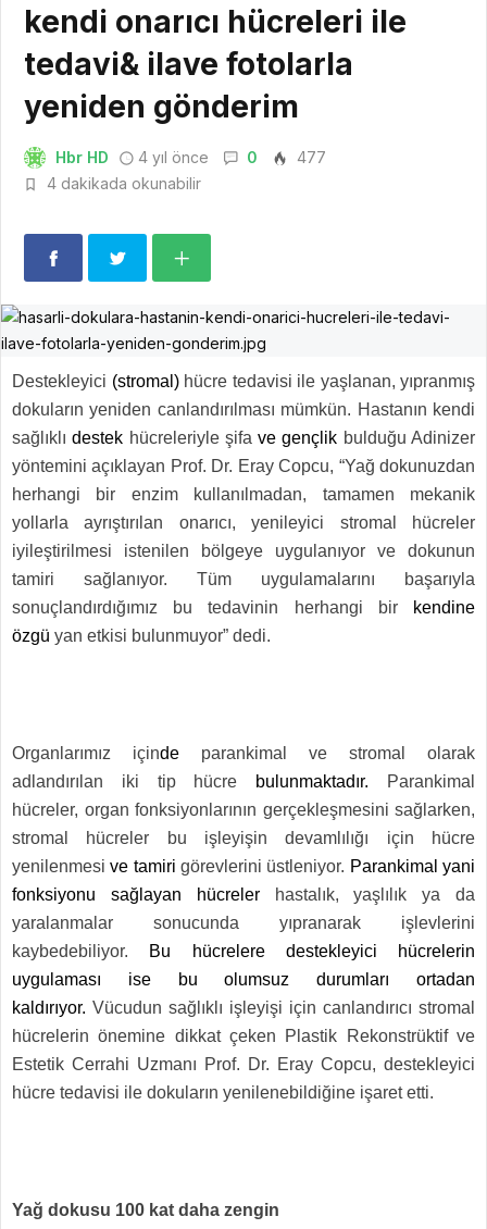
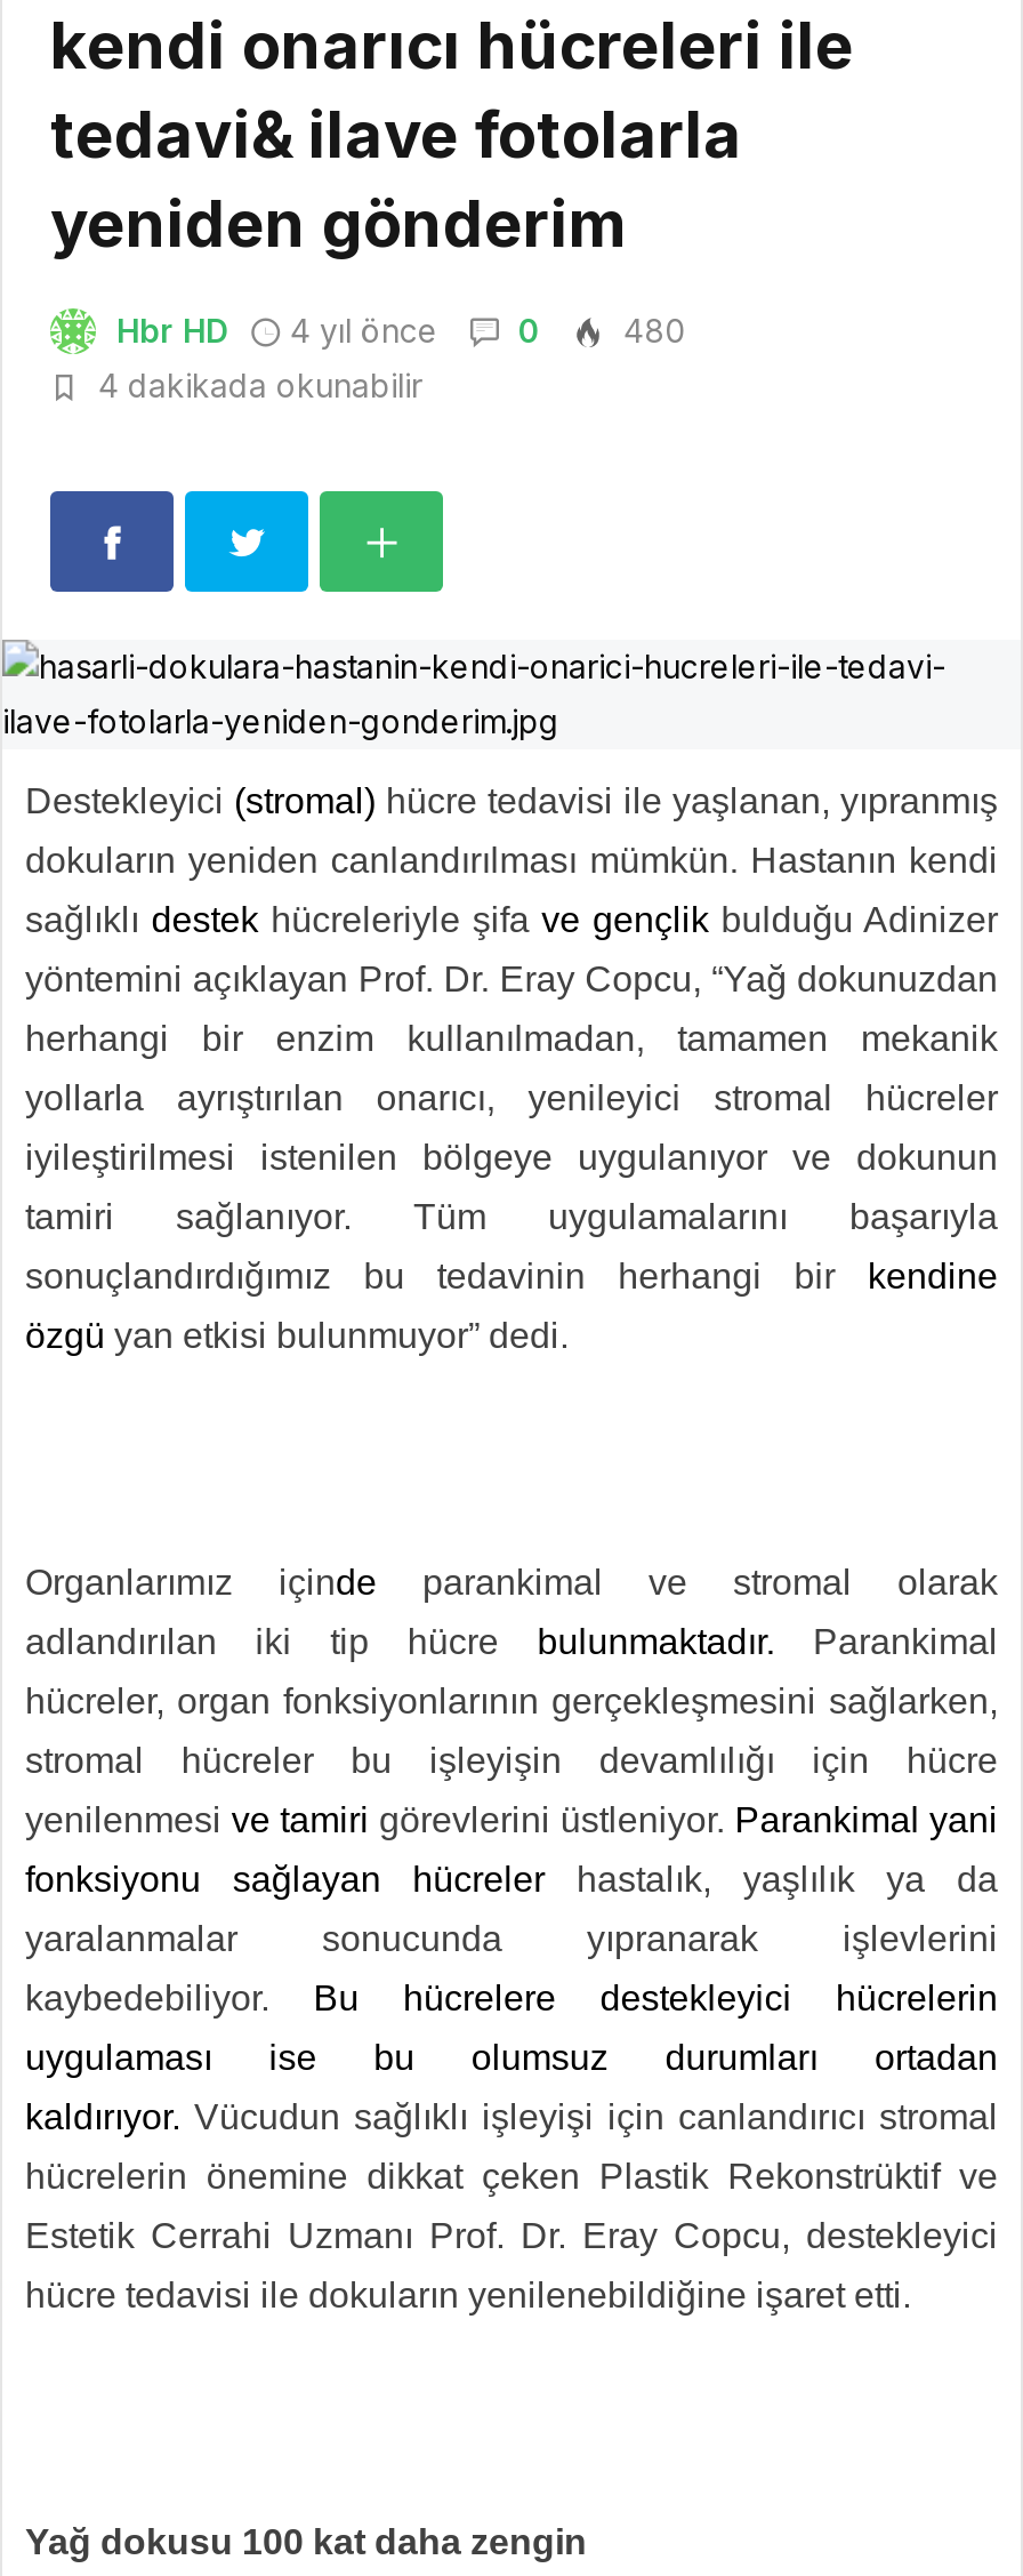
- 0 477
+ 0 480
